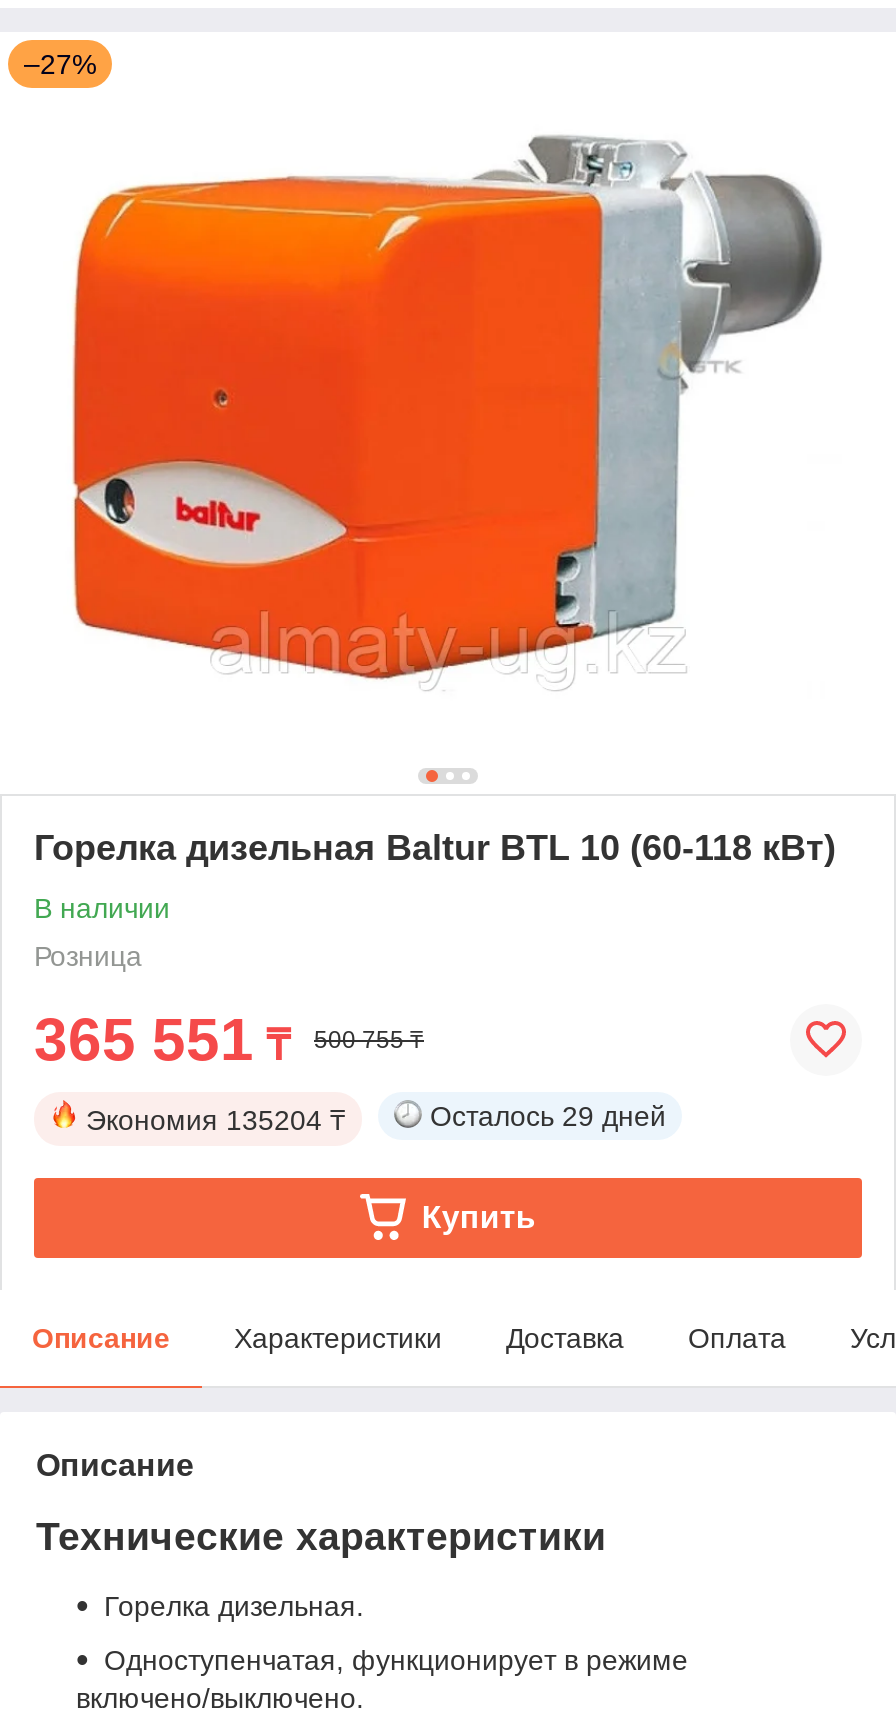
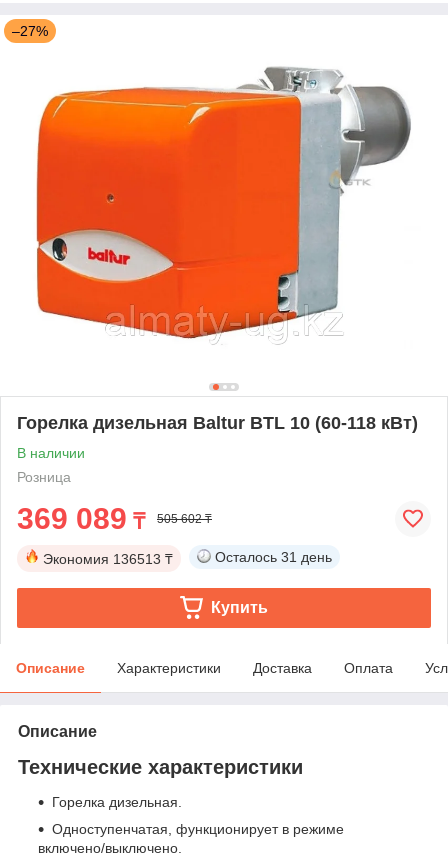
- 365 551 ₸
+ 369 089 ₸

- 500 755 ₸
+ 505 602 ₸

- Экономия 135204 ₸
+ Экономия 136513 ₸

- Осталось 29 дней
+ Осталось 31 день
